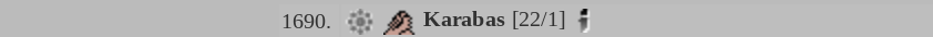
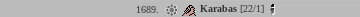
- 1690.
+ 1689.
